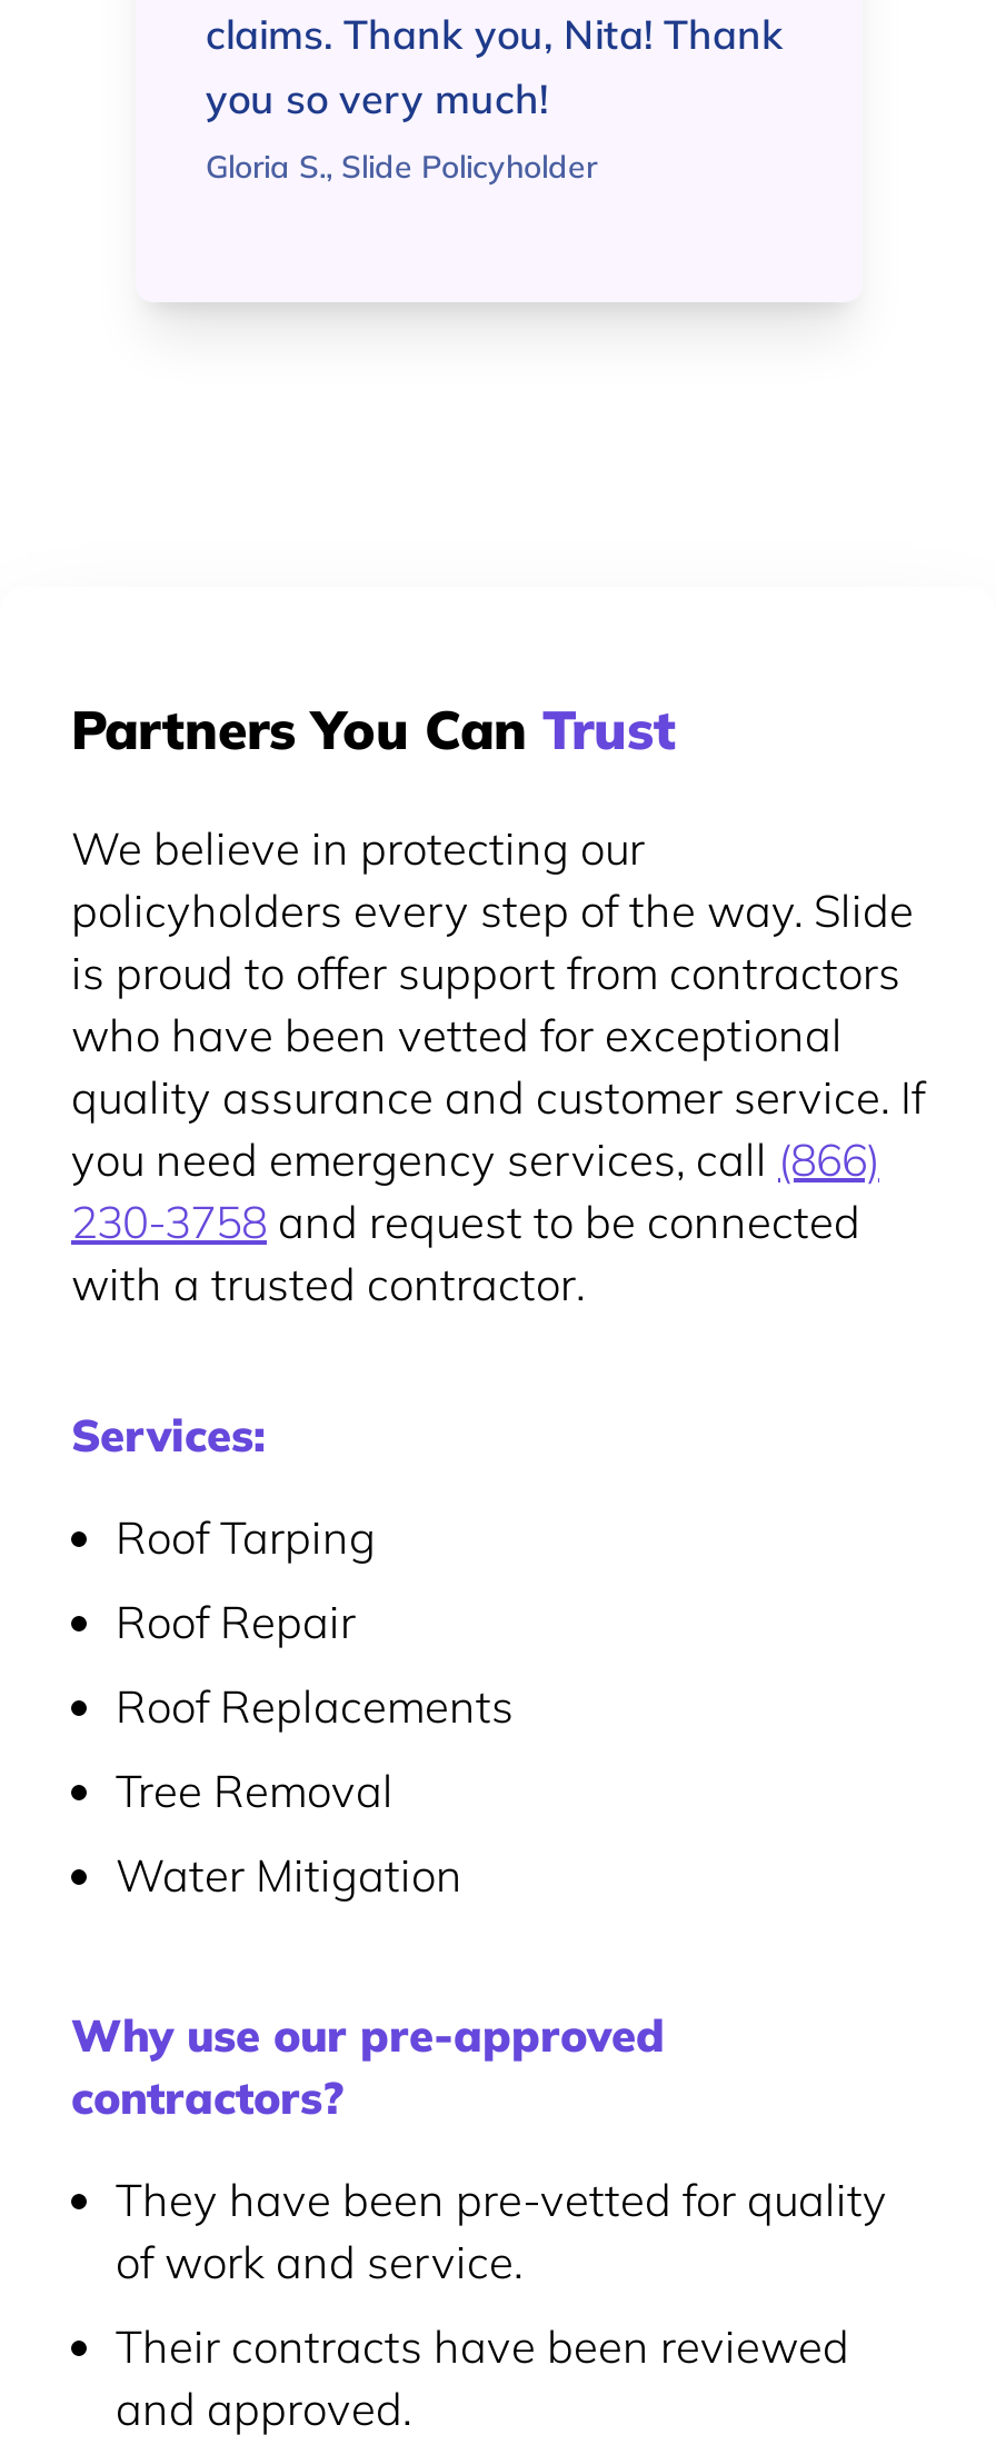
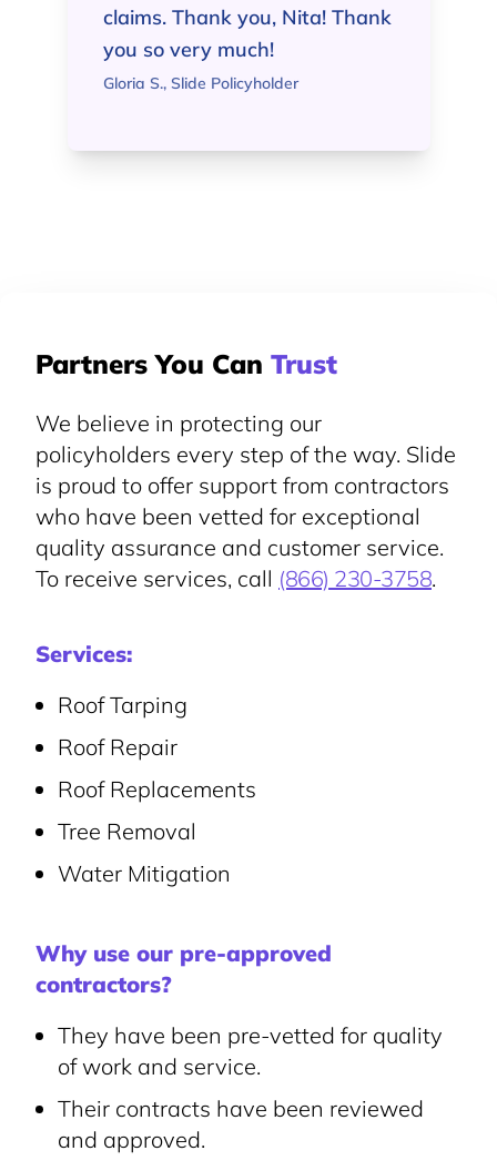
- quality assurance and customer service. If
- you need emergency services, call (866)
- 230-3758 and request to be connected
- with a trusted contractor.
+ quality assurance and customer service.
+ To receive services, call (866) 230-3758.
